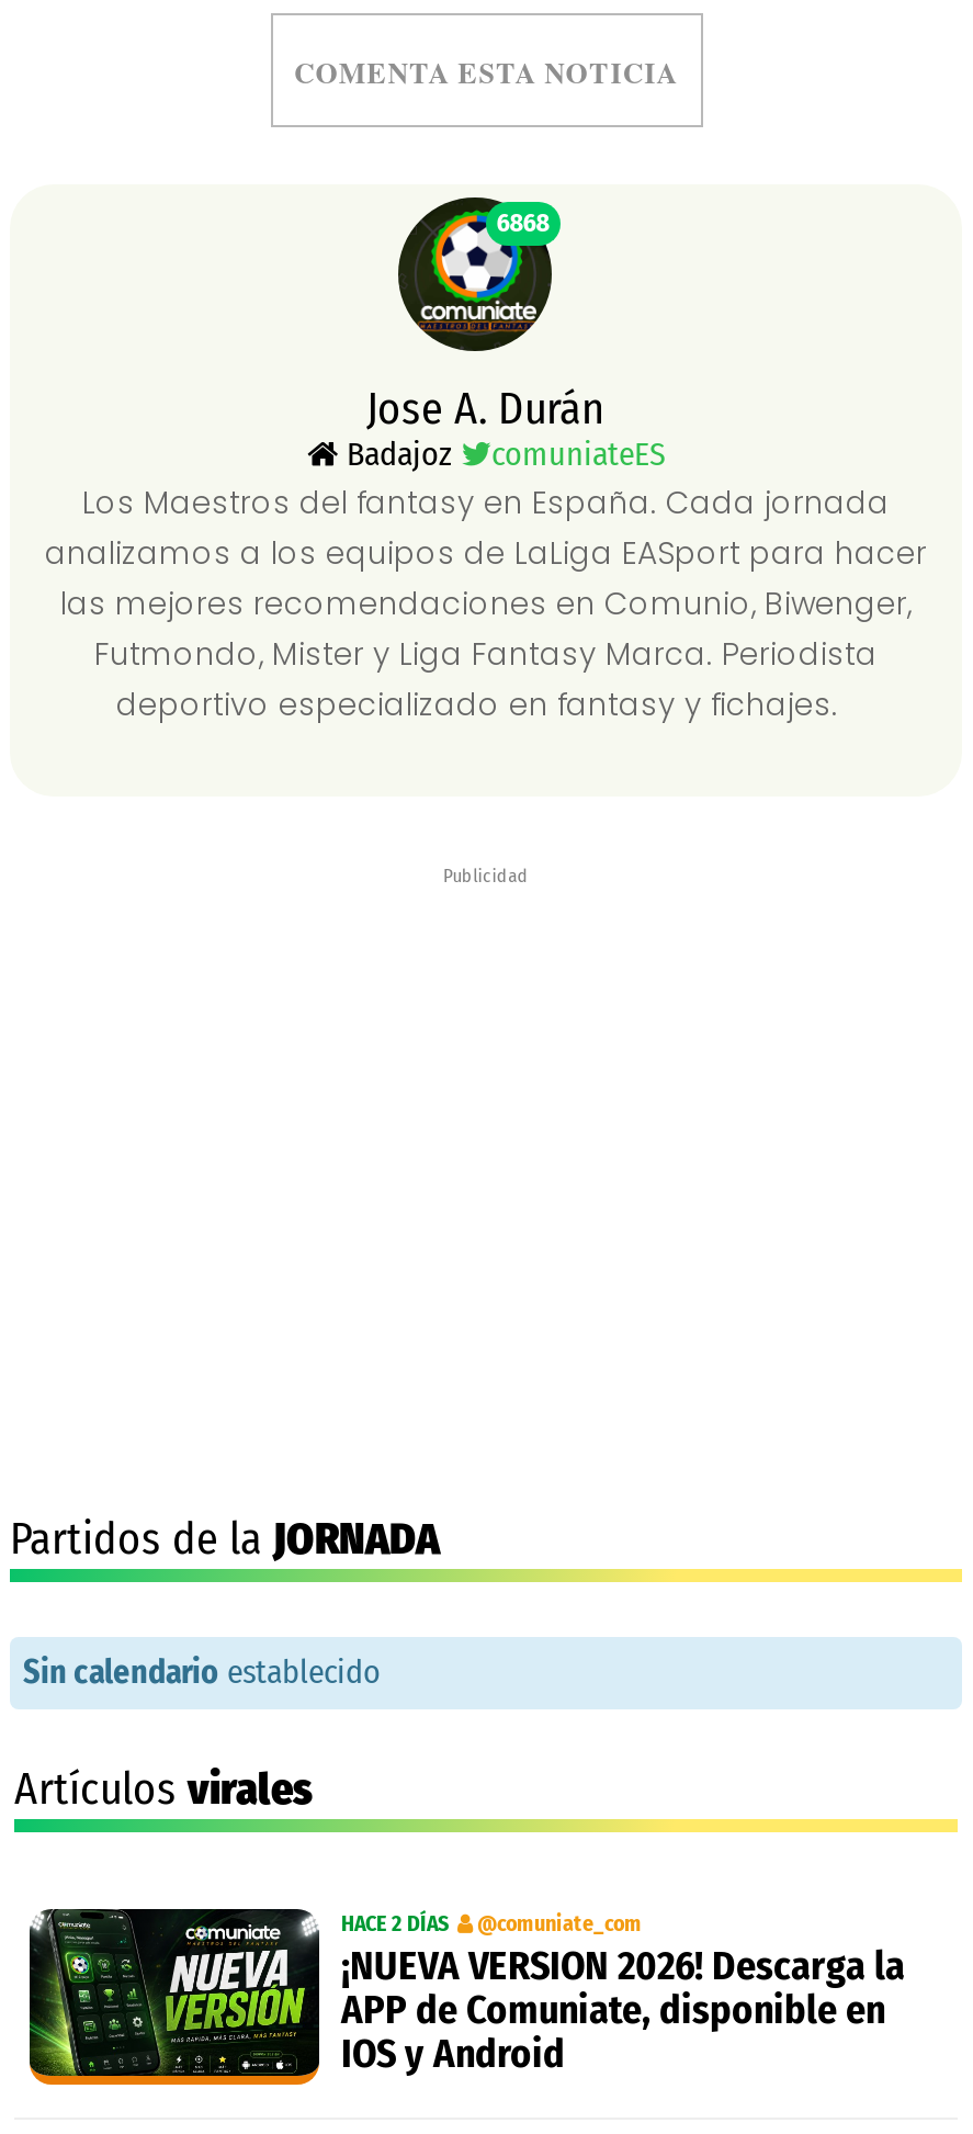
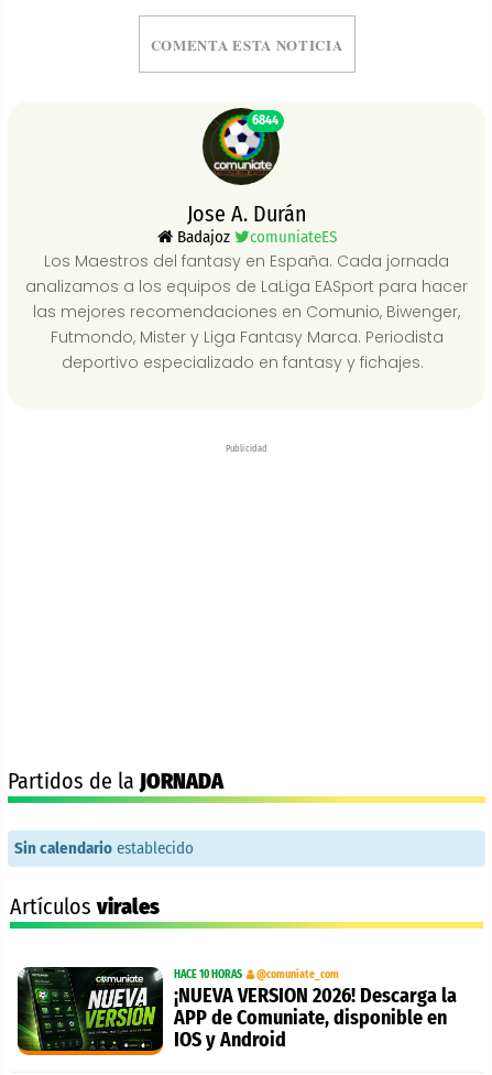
- 6868
+ 6844

- HACE 2 DÍAS @comuniate_com
+ HACE 10 HORAS @comuniate_com
